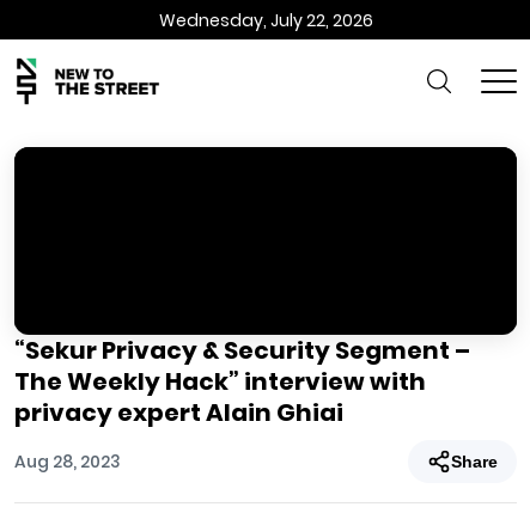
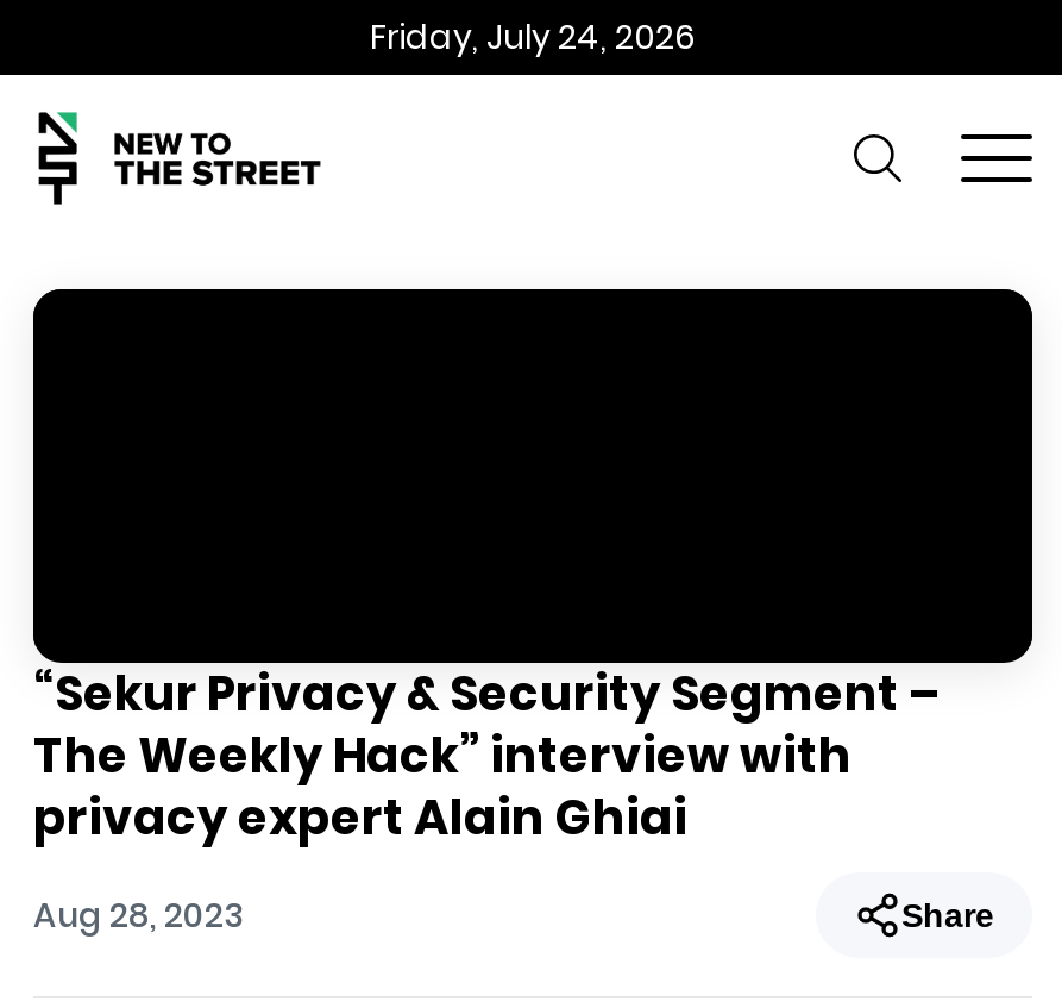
- Wednesday, July 22, 2026
+ Friday, July 24, 2026
